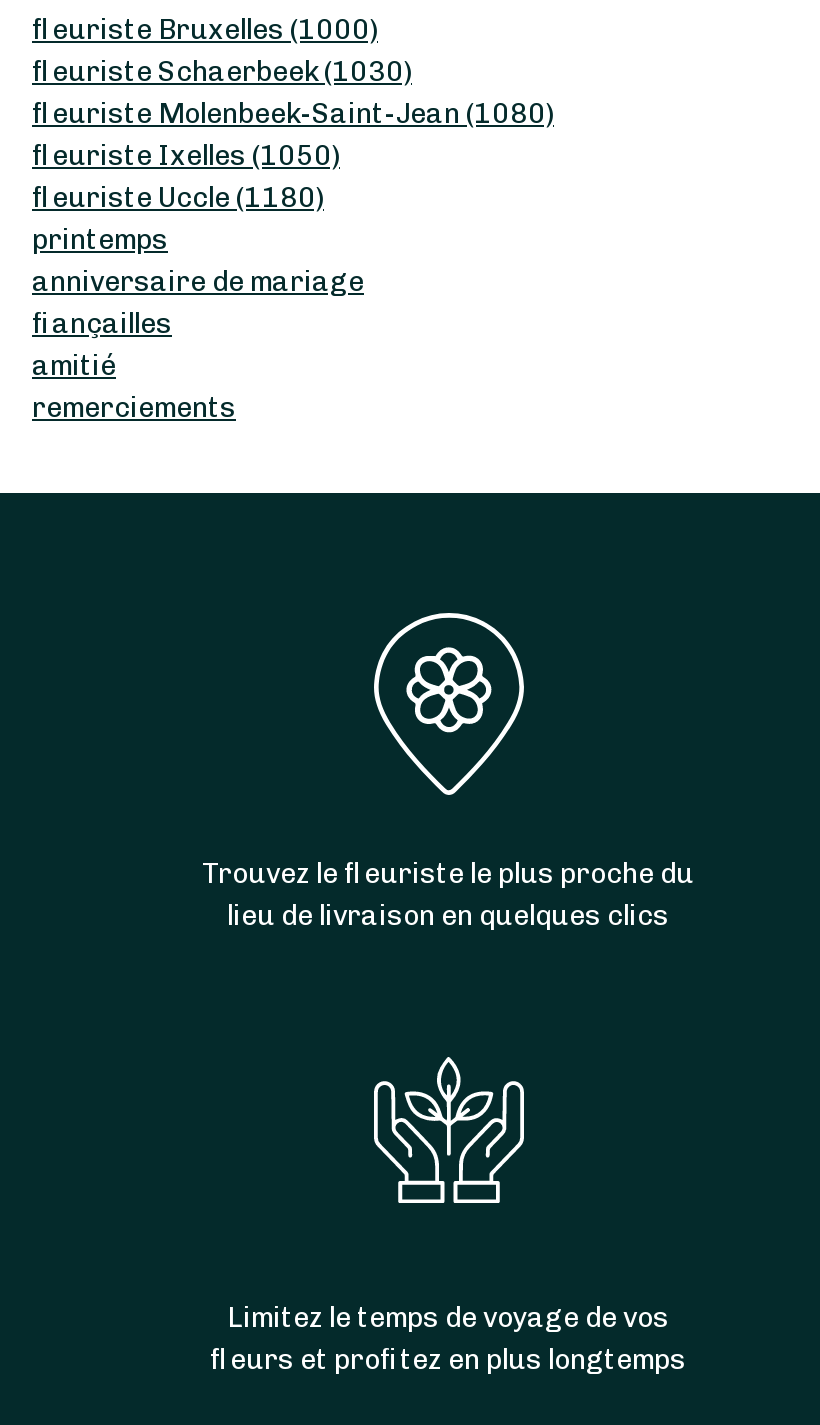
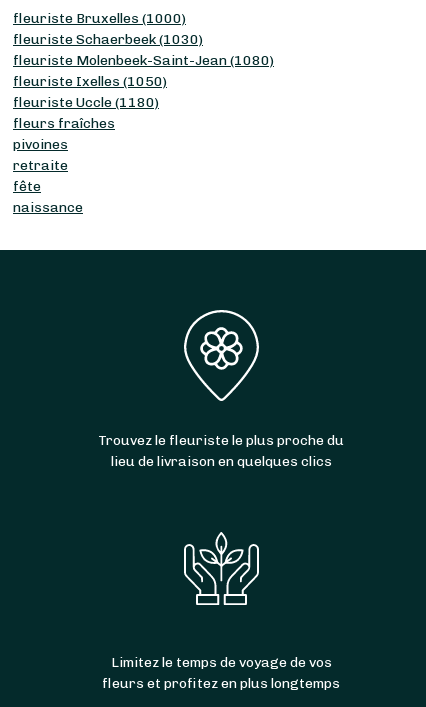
- printemps
- anniversaire de mariage
- fiançailles
- amitié
- remerciements
+ fleurs fraîches
+ pivoines
+ retraite
+ fête
+ naissance
